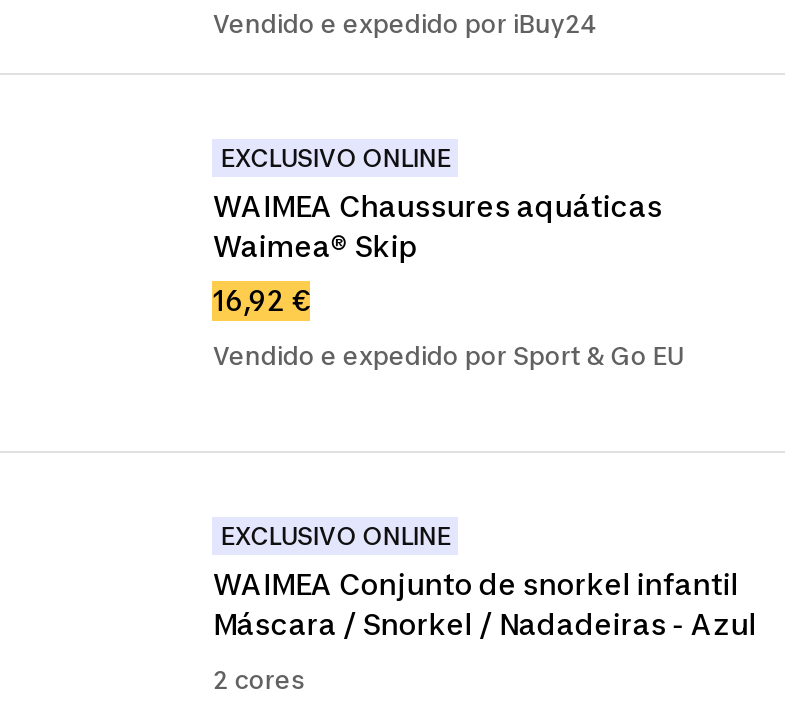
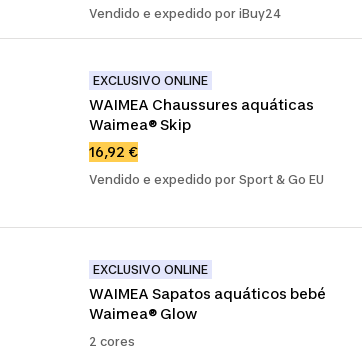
- WAIMEA Conjunto de snorkel infantil
- Máscara / Snorkel / Nadadeiras - Azul
+ WAIMEA Sapatos aquáticos bebé
+ Waimea® Glow
